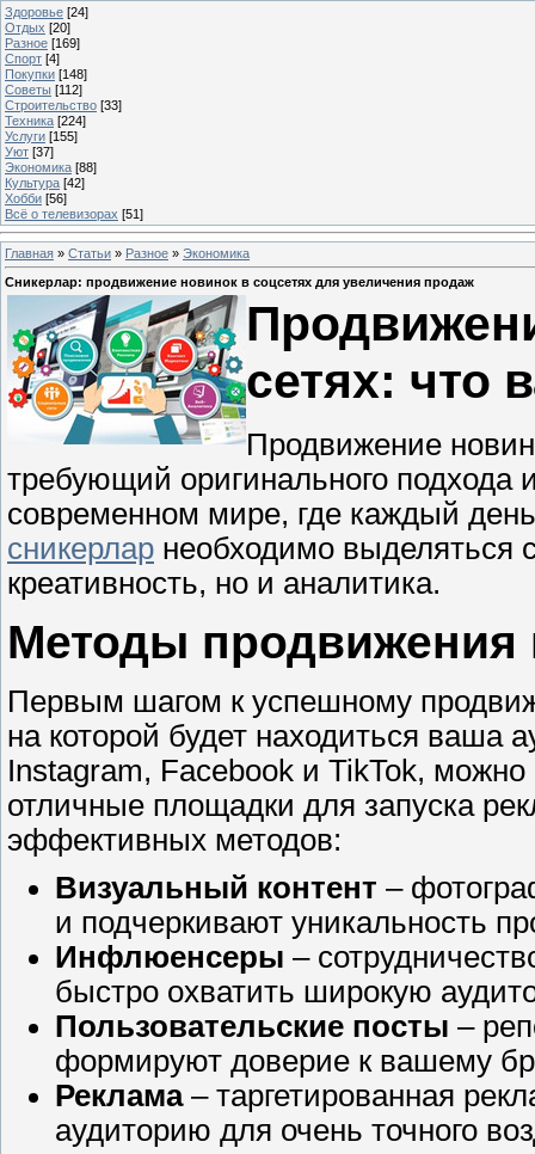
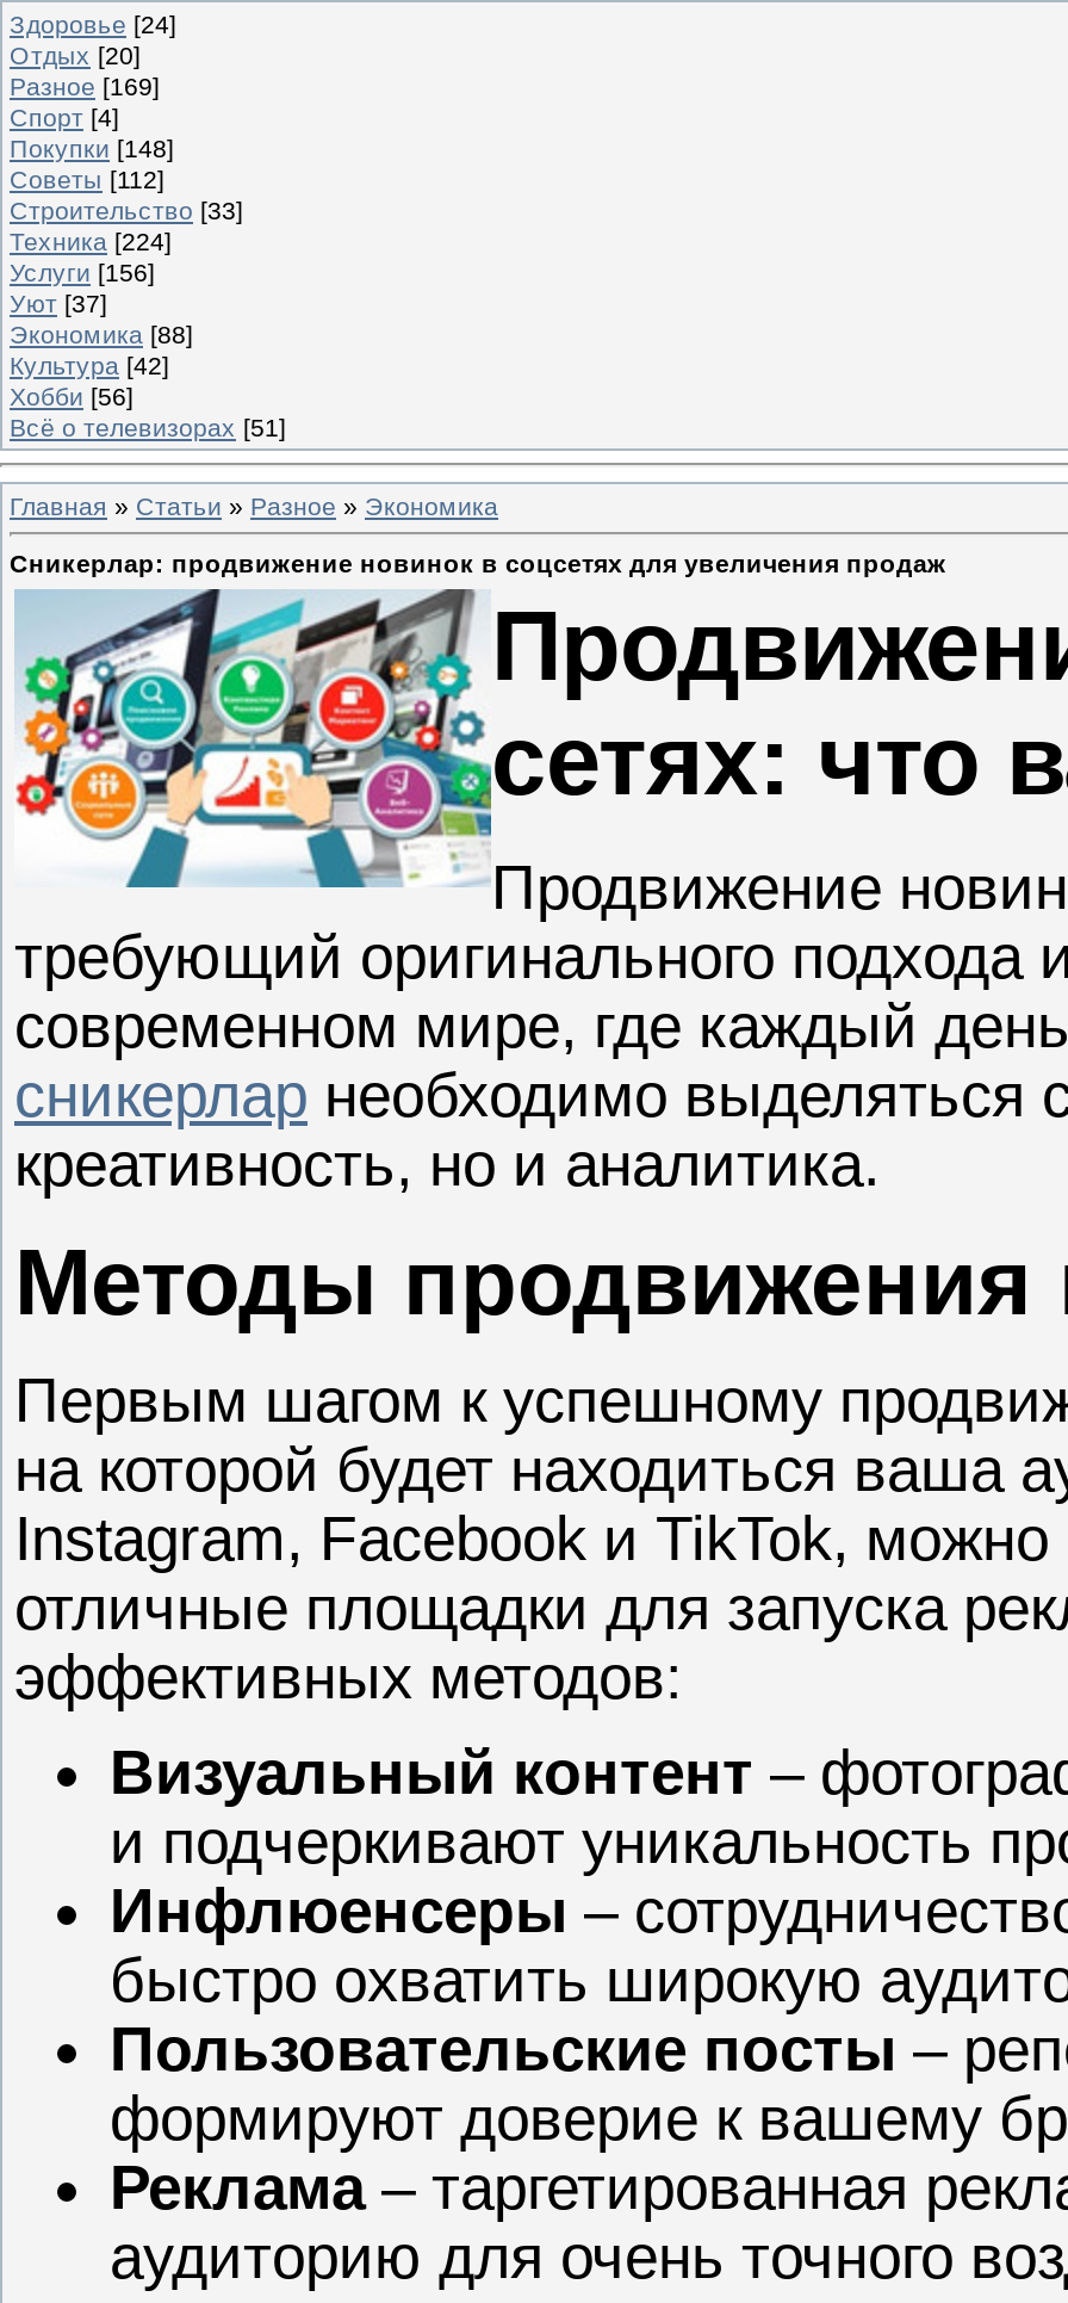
- Услуги [155]
+ Услуги [156]
